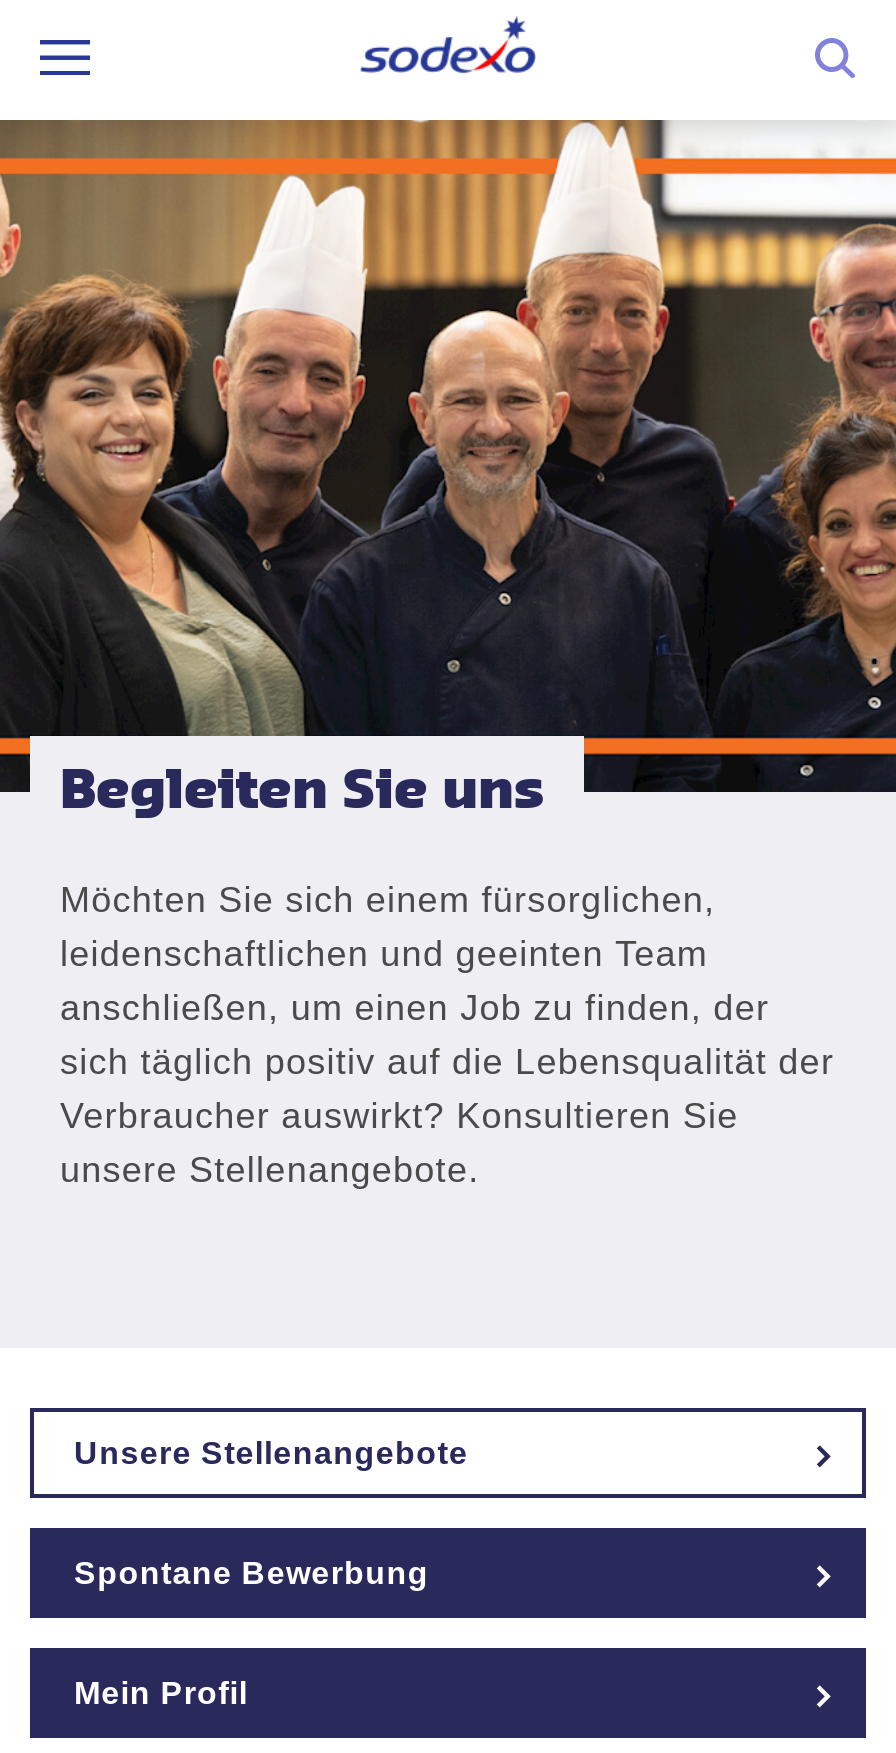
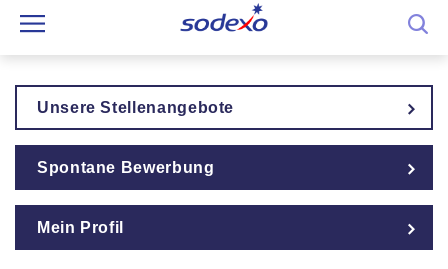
- [image]
- Begleiten Sie uns
- Möchten Sie sich einem fürsorglichen,
- leidenschaftlichen und geeinten Team
- anschließen, um einen Job zu finden, der
- sich täglich positiv auf die Lebensqualität der
- Verbraucher auswirkt? Konsultieren Sie
- unsere Stellenangebote.
